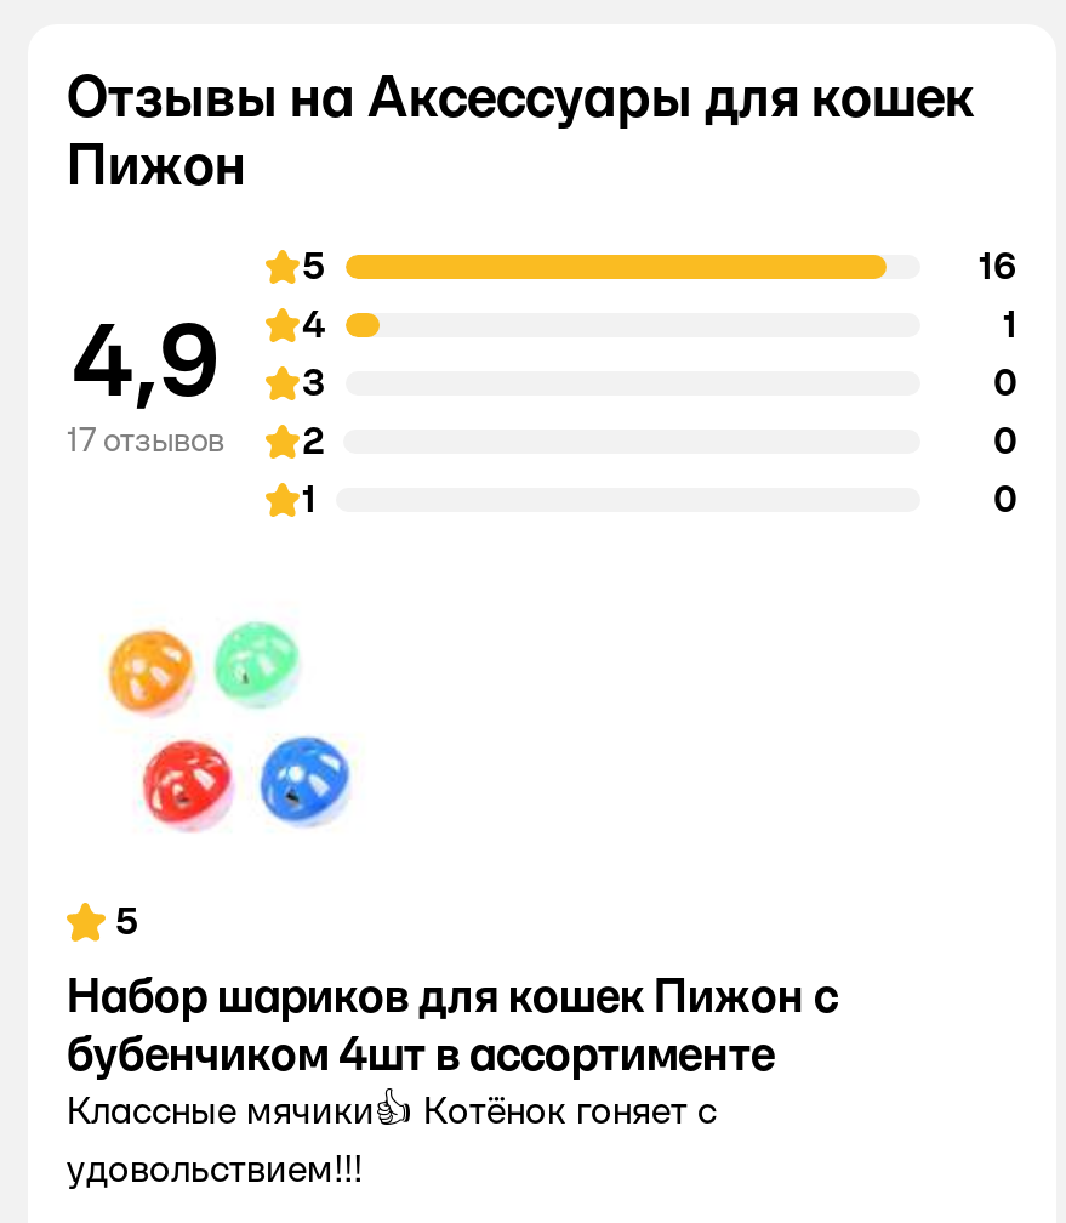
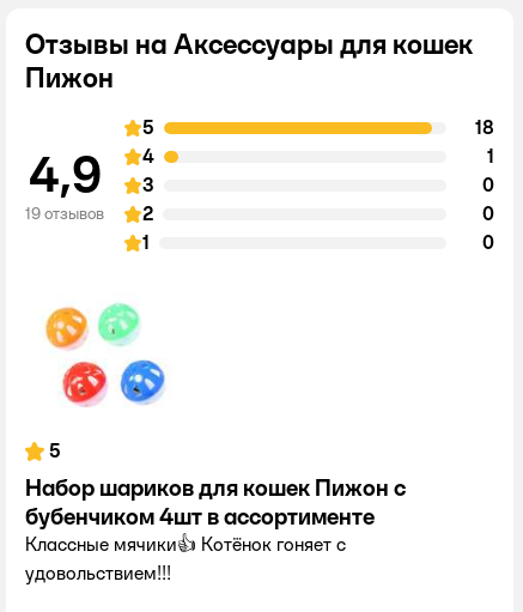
- 16
+ 18

- 17 отзывов 2
+ 19 отзывов 2
